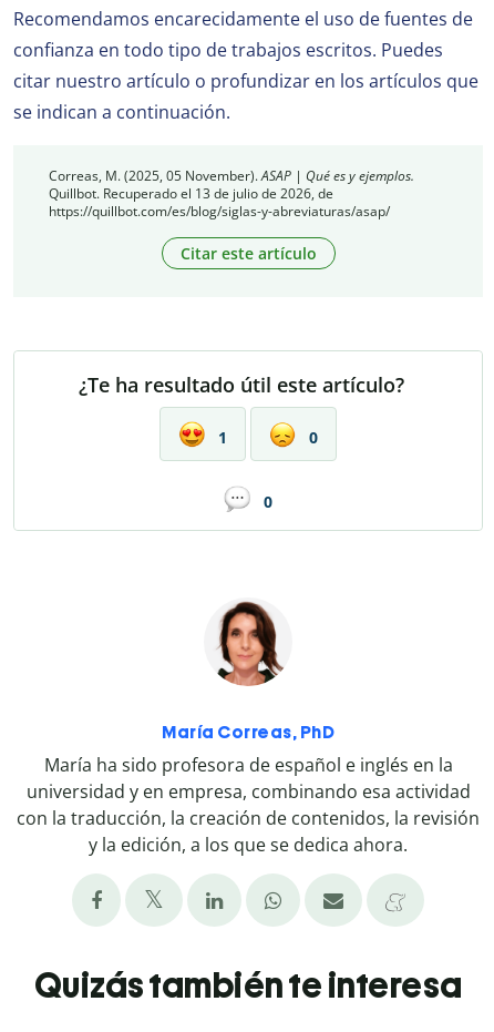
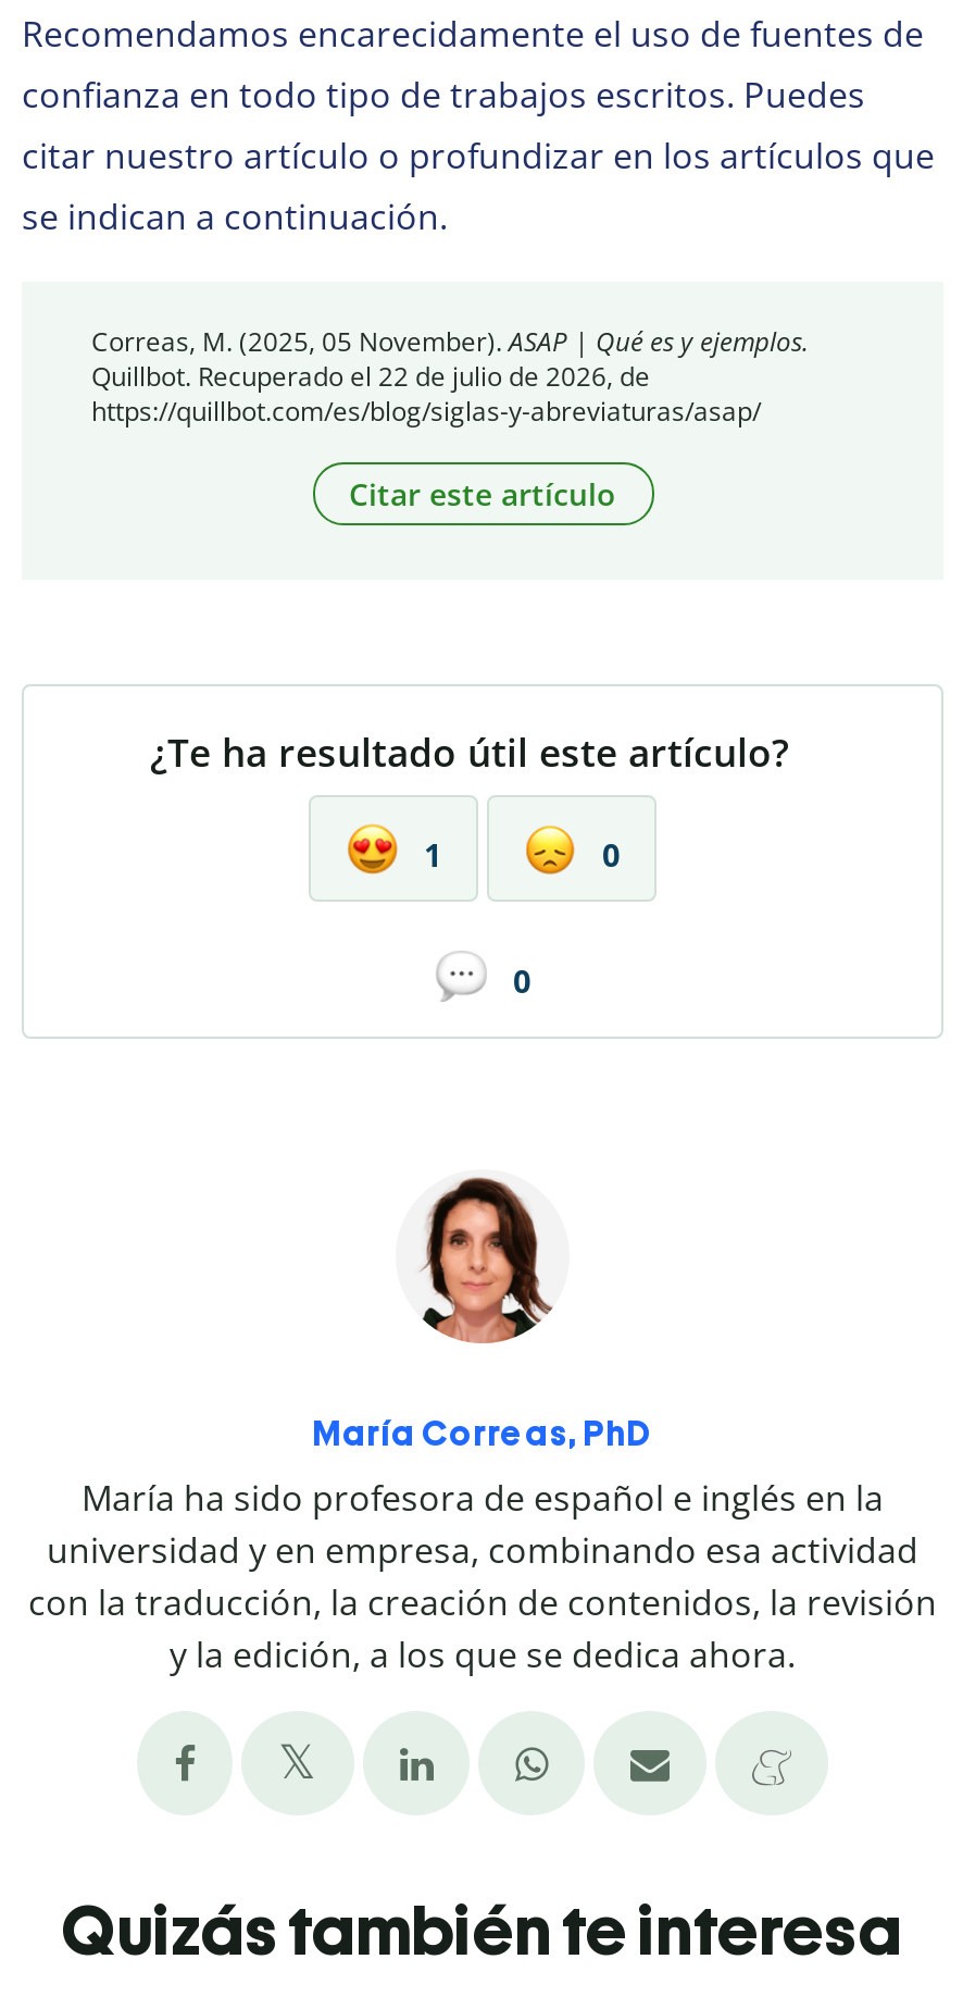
- Quillbot. Recuperado el 13 de julio de 2026, de
+ Quillbot. Recuperado el 22 de julio de 2026, de
